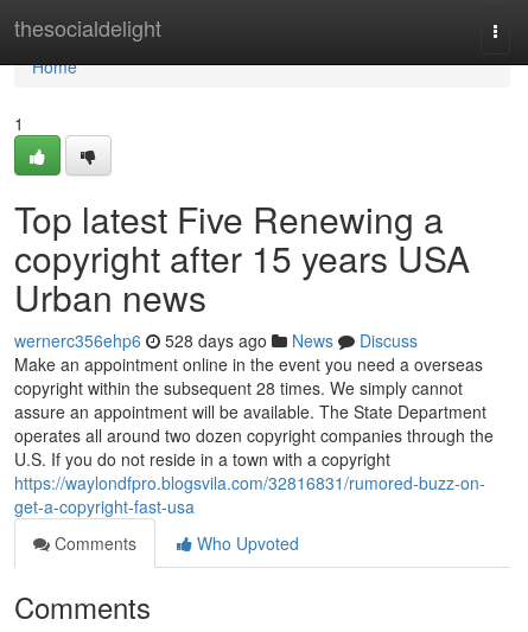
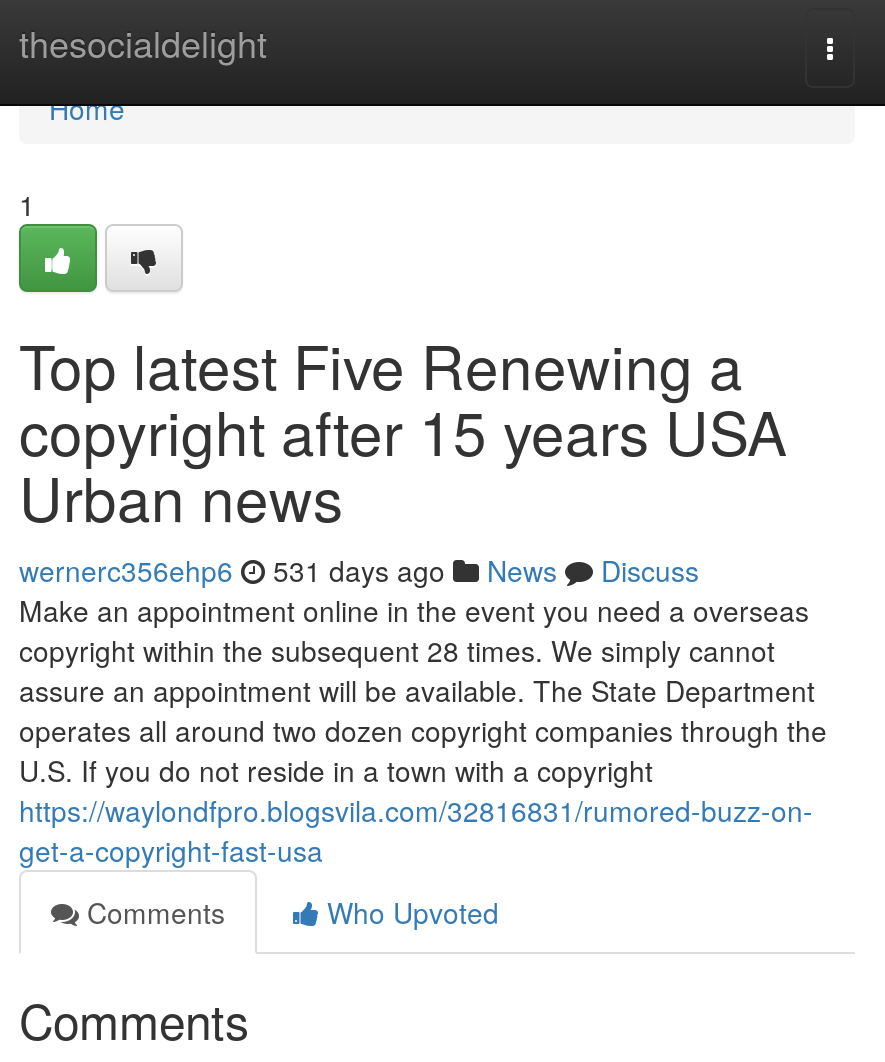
- wernerc356ehp6 528 days ago News Discuss
+ wernerc356ehp6 531 days ago News Discuss
